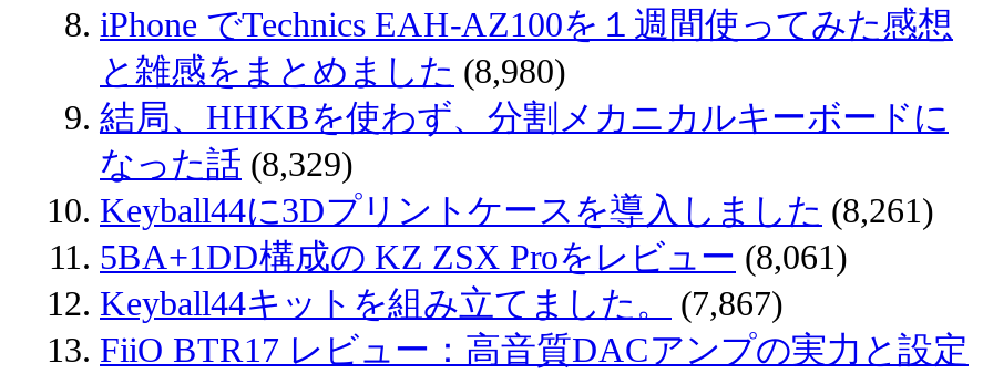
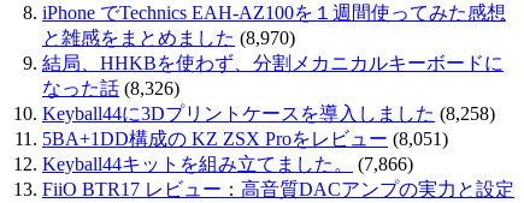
- と雑感をまとめました (8,980)
+ と雑感をまとめました (8,970)

- なった話 (8,329)
+ なった話 (8,326)

- Keyball44に3Dプリントケースを導入しました (8,261)
+ Keyball44に3Dプリントケースを導入しました (8,258)

- 5BA+1DD構成の KZ ZSX Proをレビュー (8,061)
+ 5BA+1DD構成の KZ ZSX Proをレビュー (8,051)

- Keyball44キットを組み立てました。 (7,867)
+ Keyball44キットを組み立てました。 (7,866)
